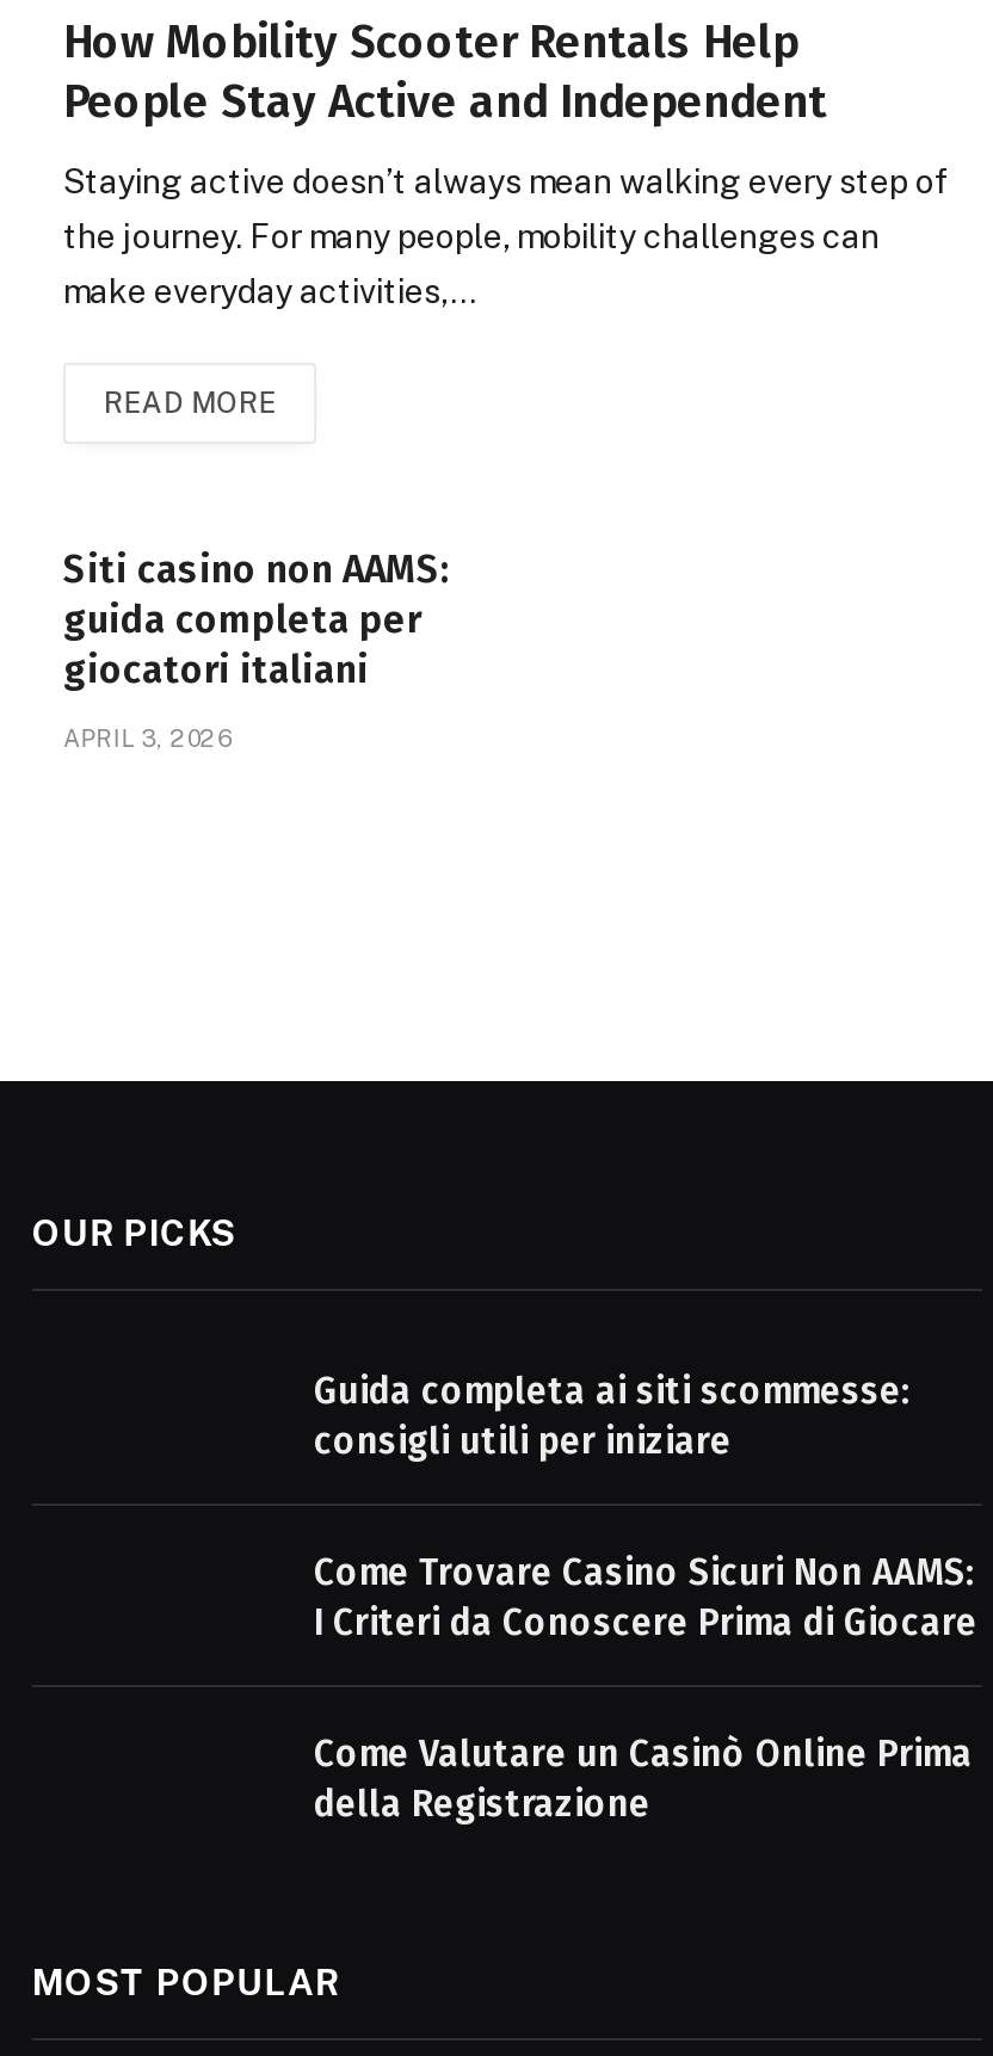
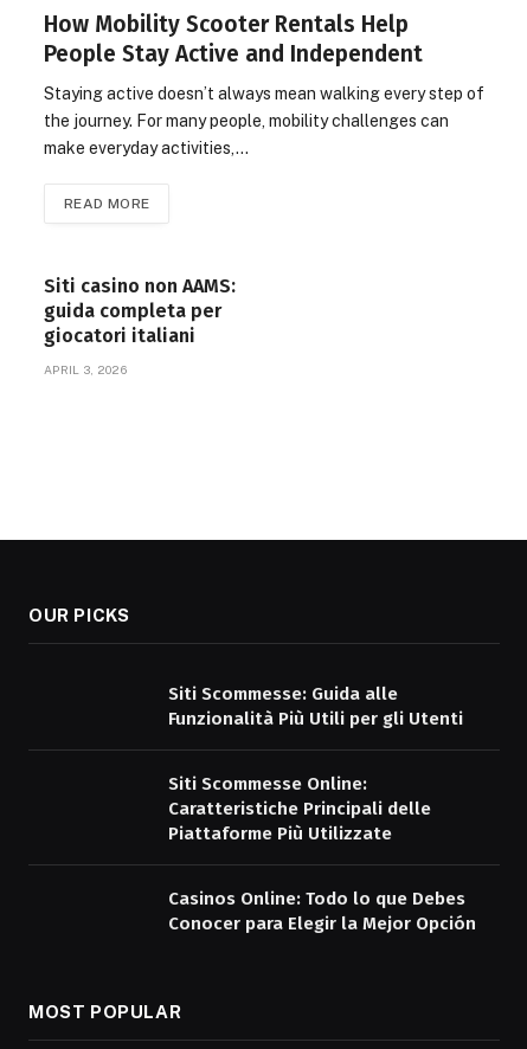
- Guida completa ai siti scommesse:
- consigli utili per iniziare
+ Siti Scommesse: Guida alle
+ Funzionalità Più Utili per gli Utenti

- Come Trovare Casino Sicuri Non AAMS:
- I Criteri da Conoscere Prima di Giocare
+ Siti Scommesse Online:
+ Caratteristiche Principali delle
+ Piattaforme Più Utilizzate

- Come Valutare un Casinò Online Prima
- della Registrazione
+ Casinos Online: Todo lo que Debes
+ Conocer para Elegir la Mejor Opción
